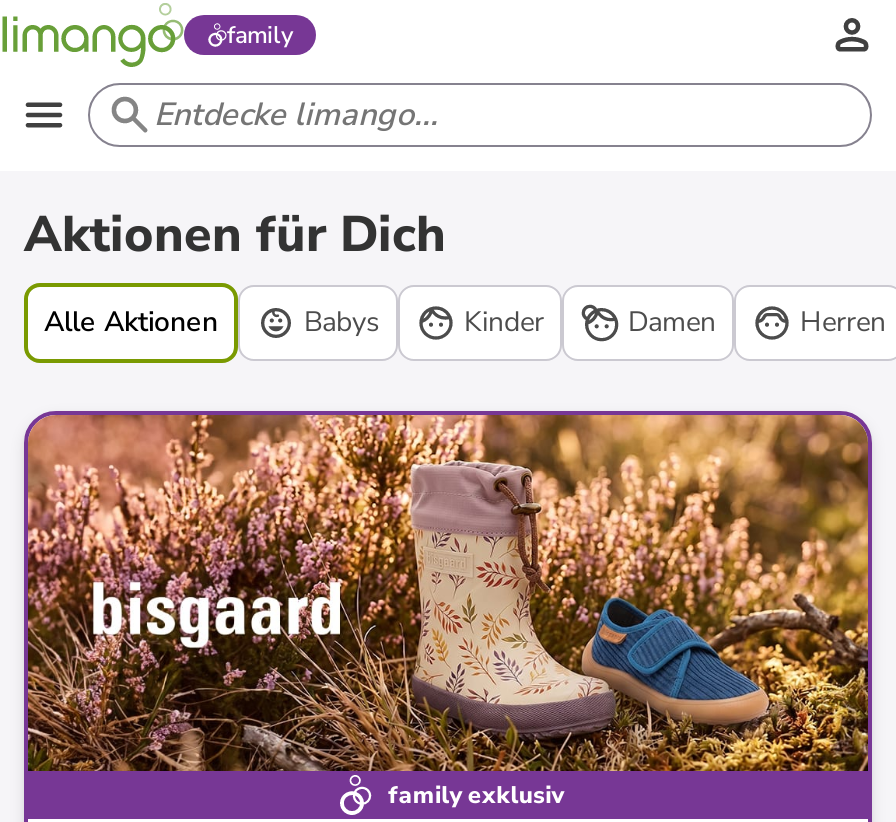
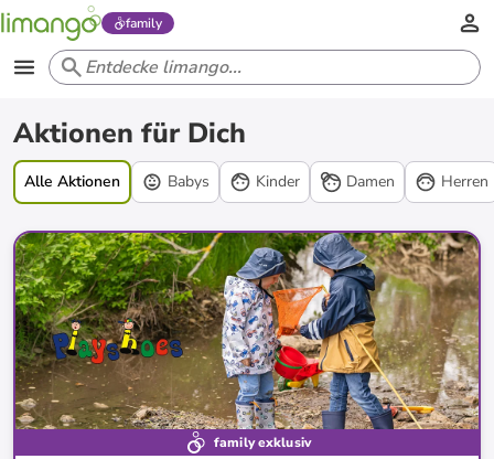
- [image]
+ [image]
